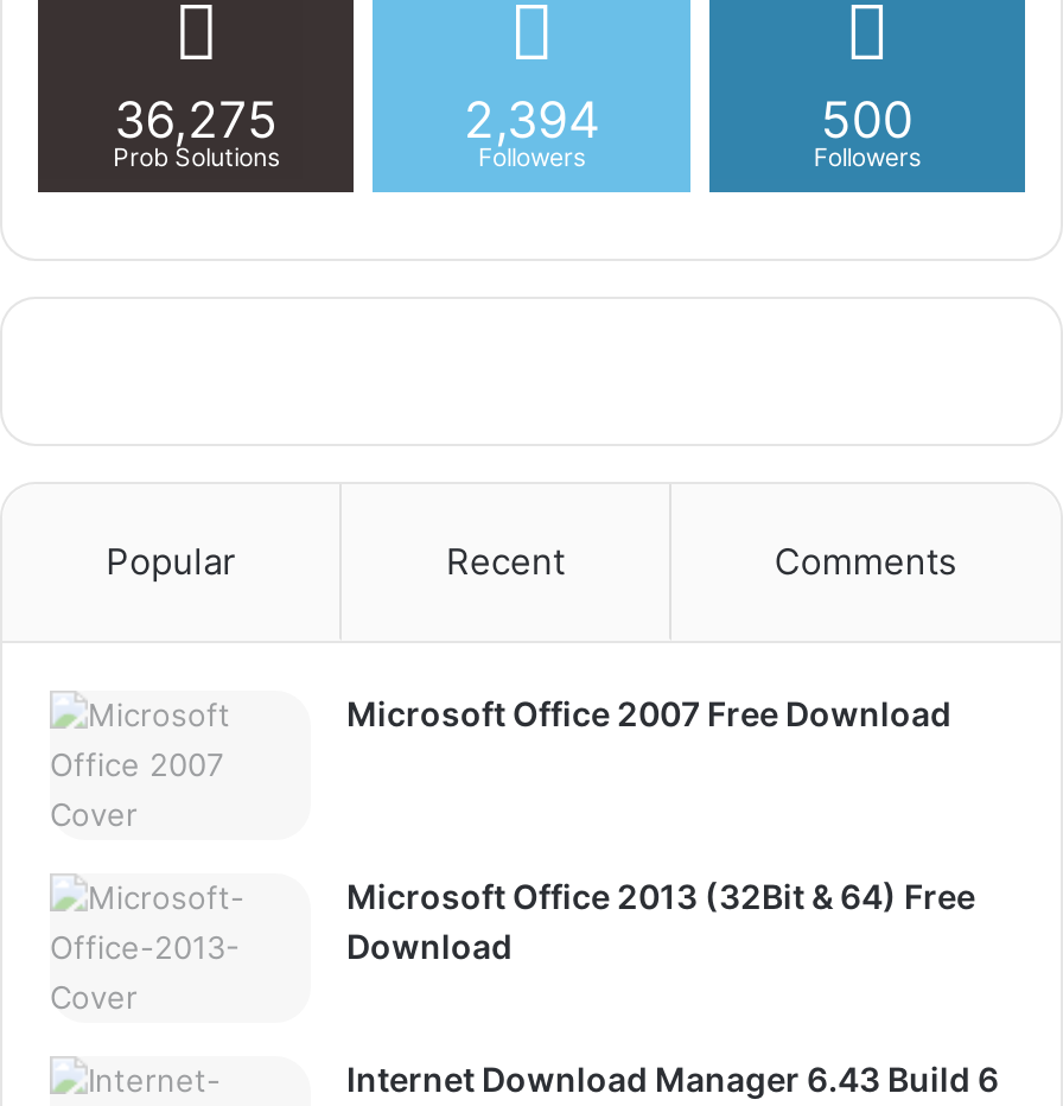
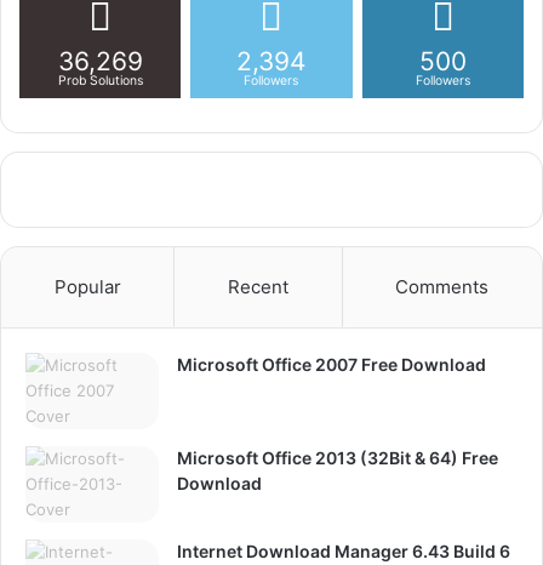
- 36,275
+ 36,269
